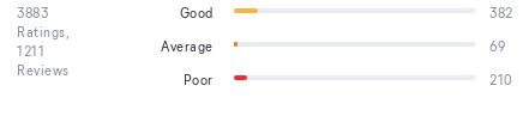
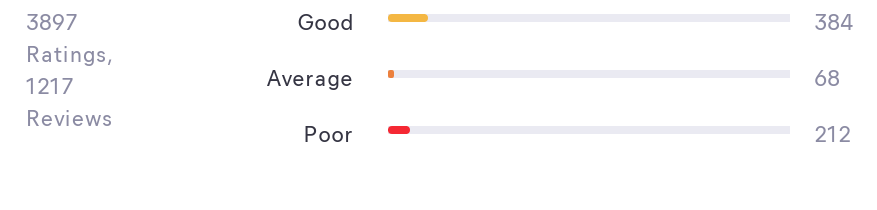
- 3883
+ 3897

- 382
+ 384

- 1211
+ 1217

- 69
+ 68

- 210
+ 212
